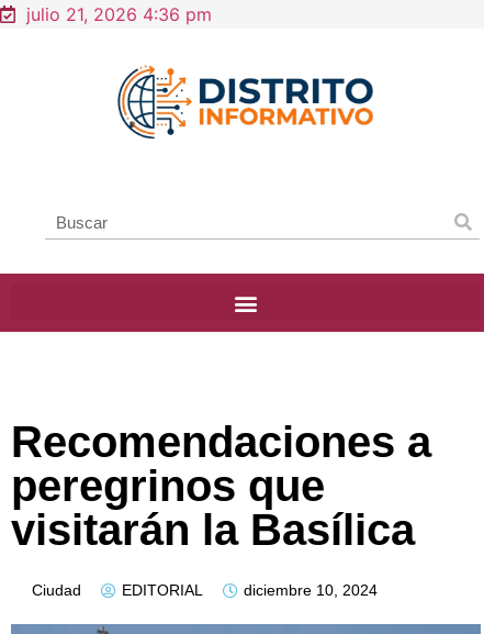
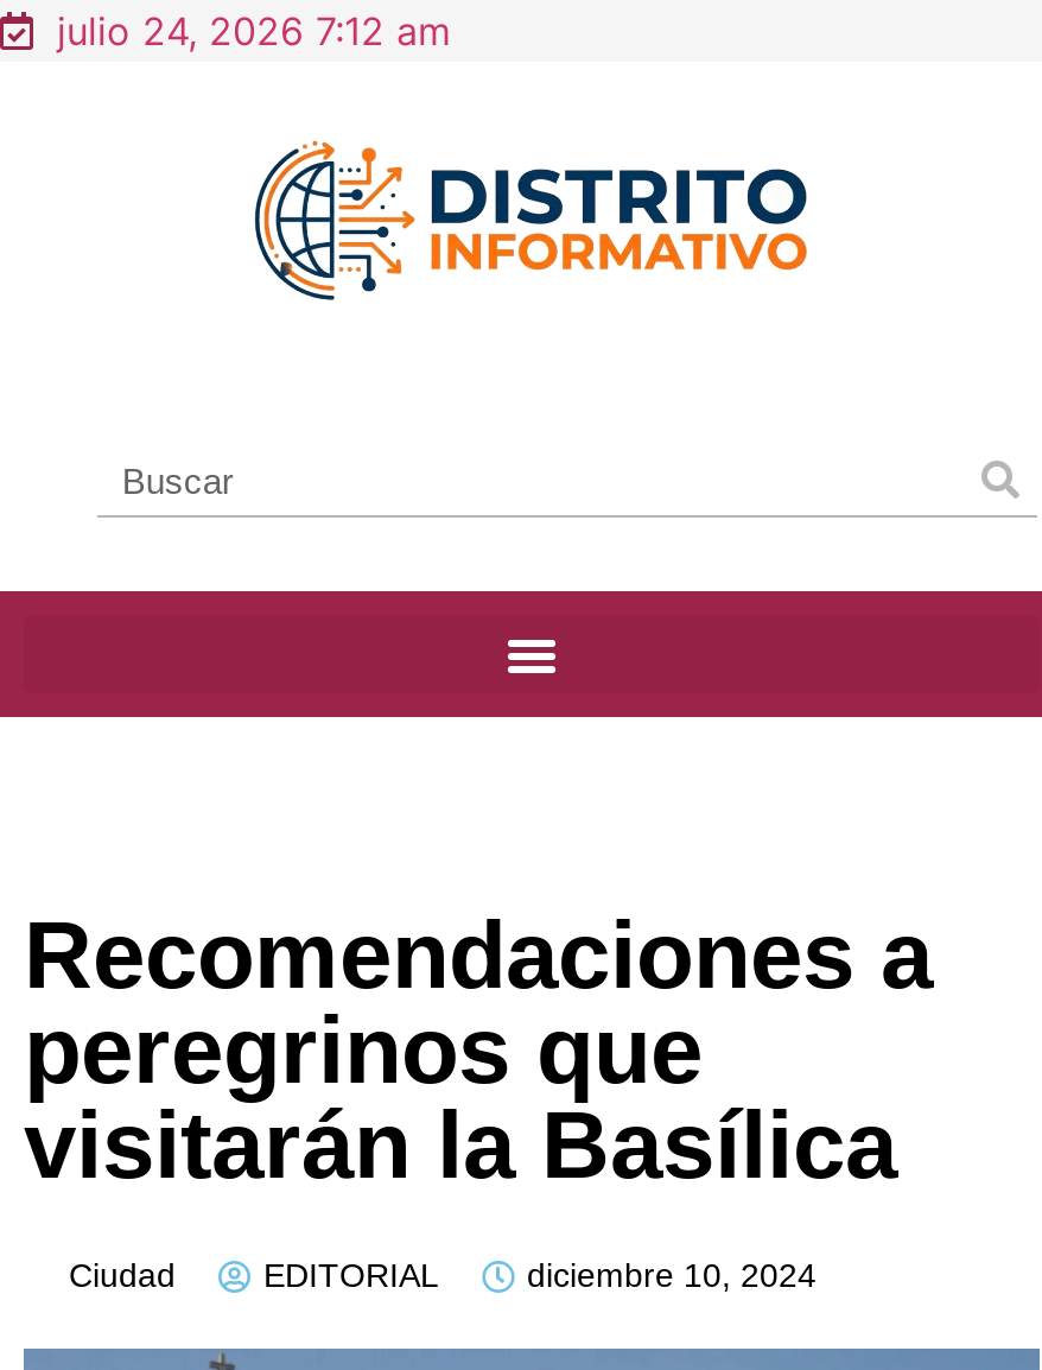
- julio 21, 2026 4:36 pm
+ julio 24, 2026 7:12 am
